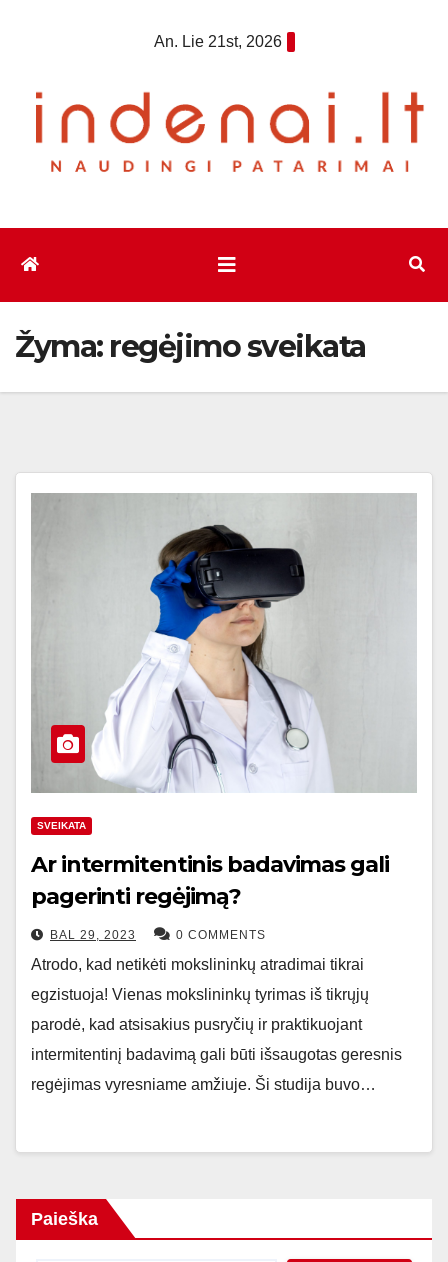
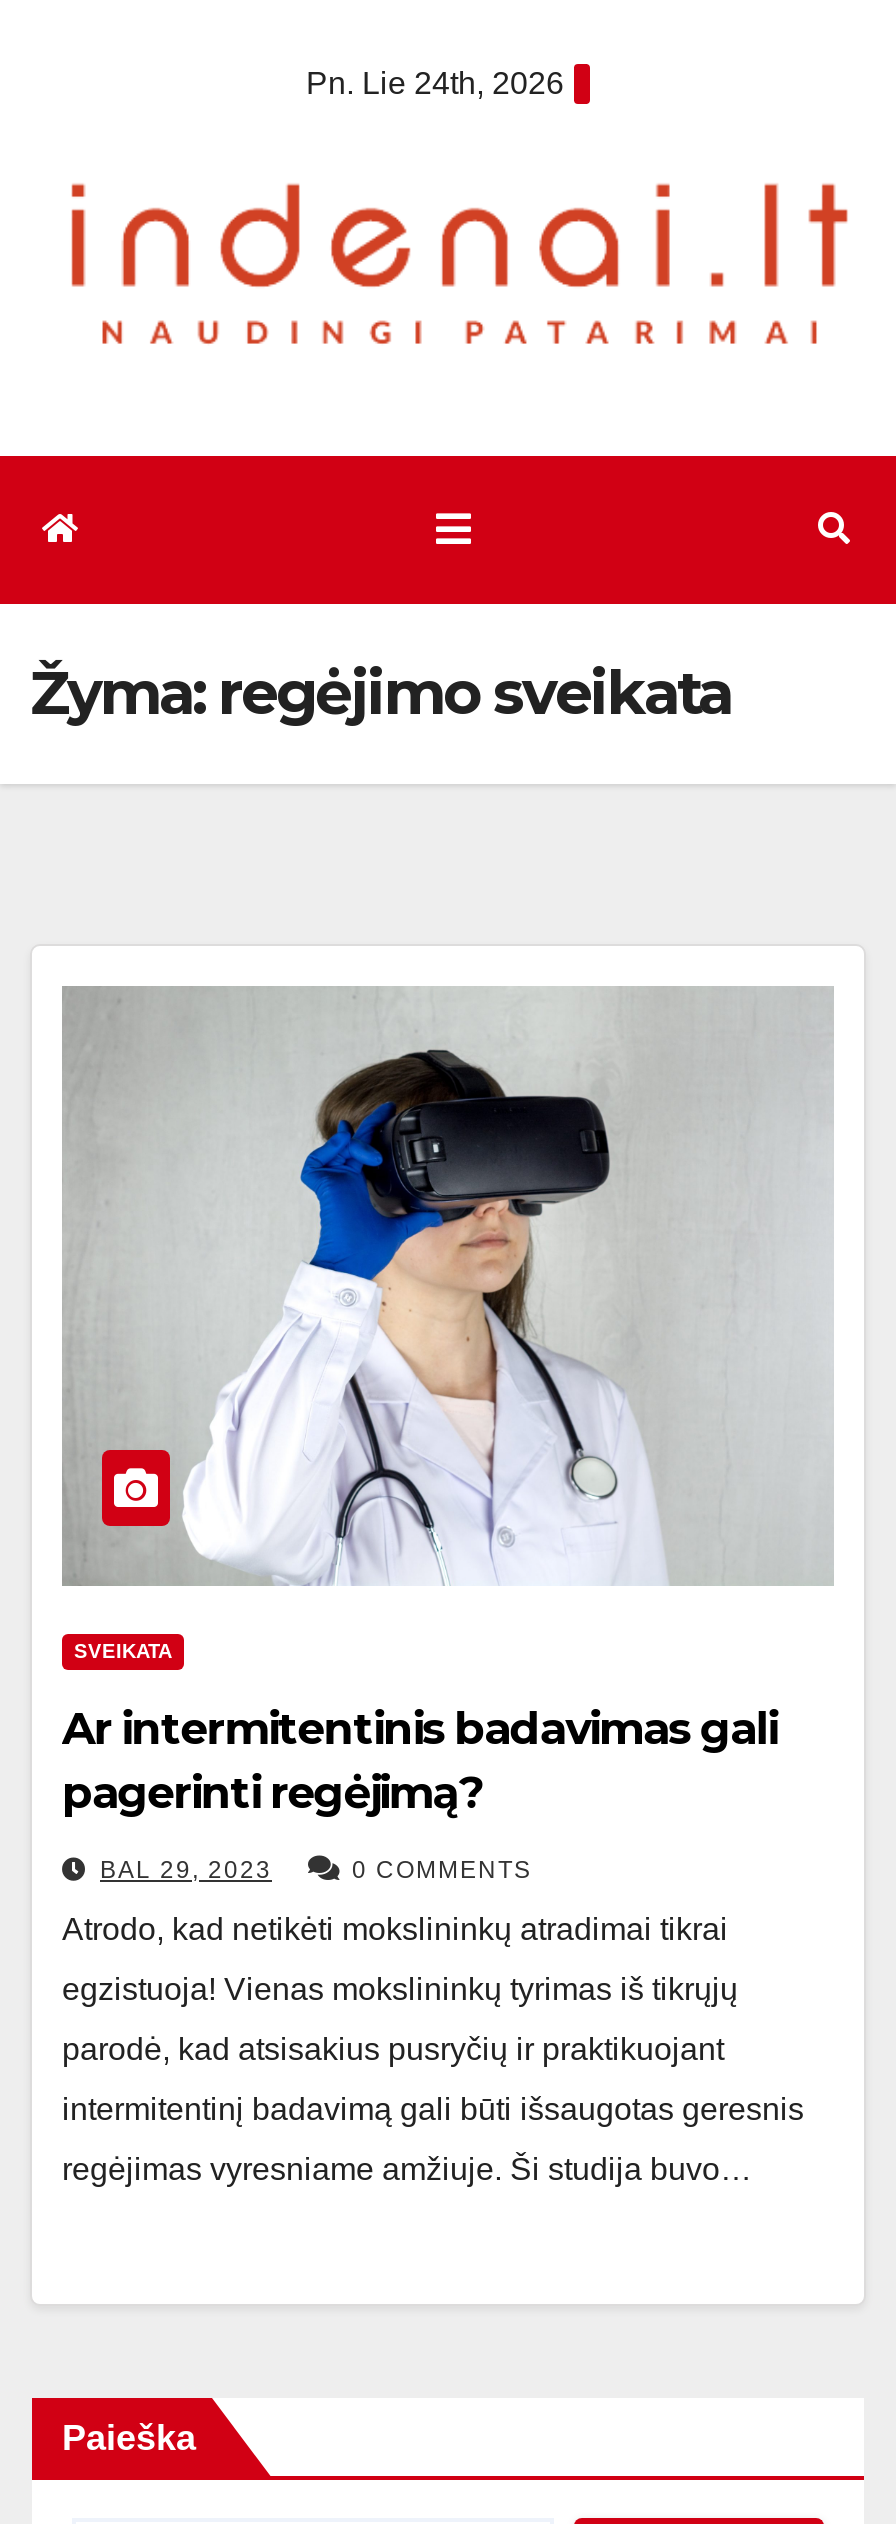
- An. Lie 21st, 2026
+ Pn. Lie 24th, 2026
